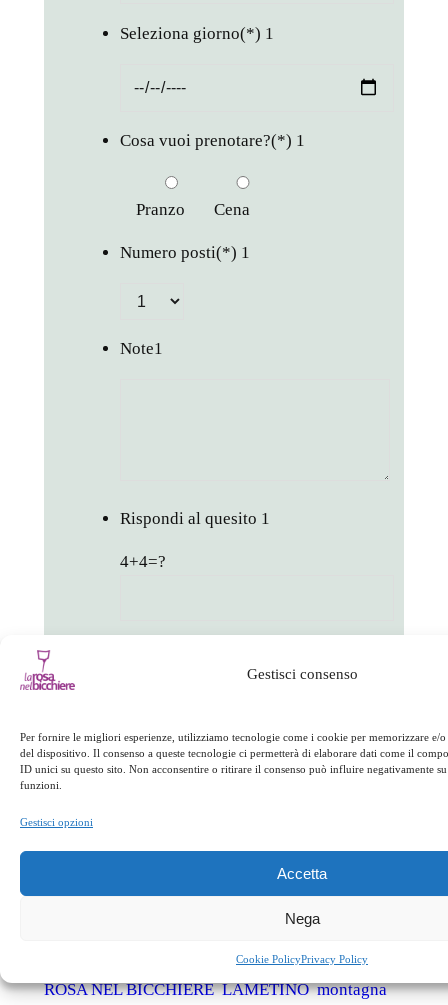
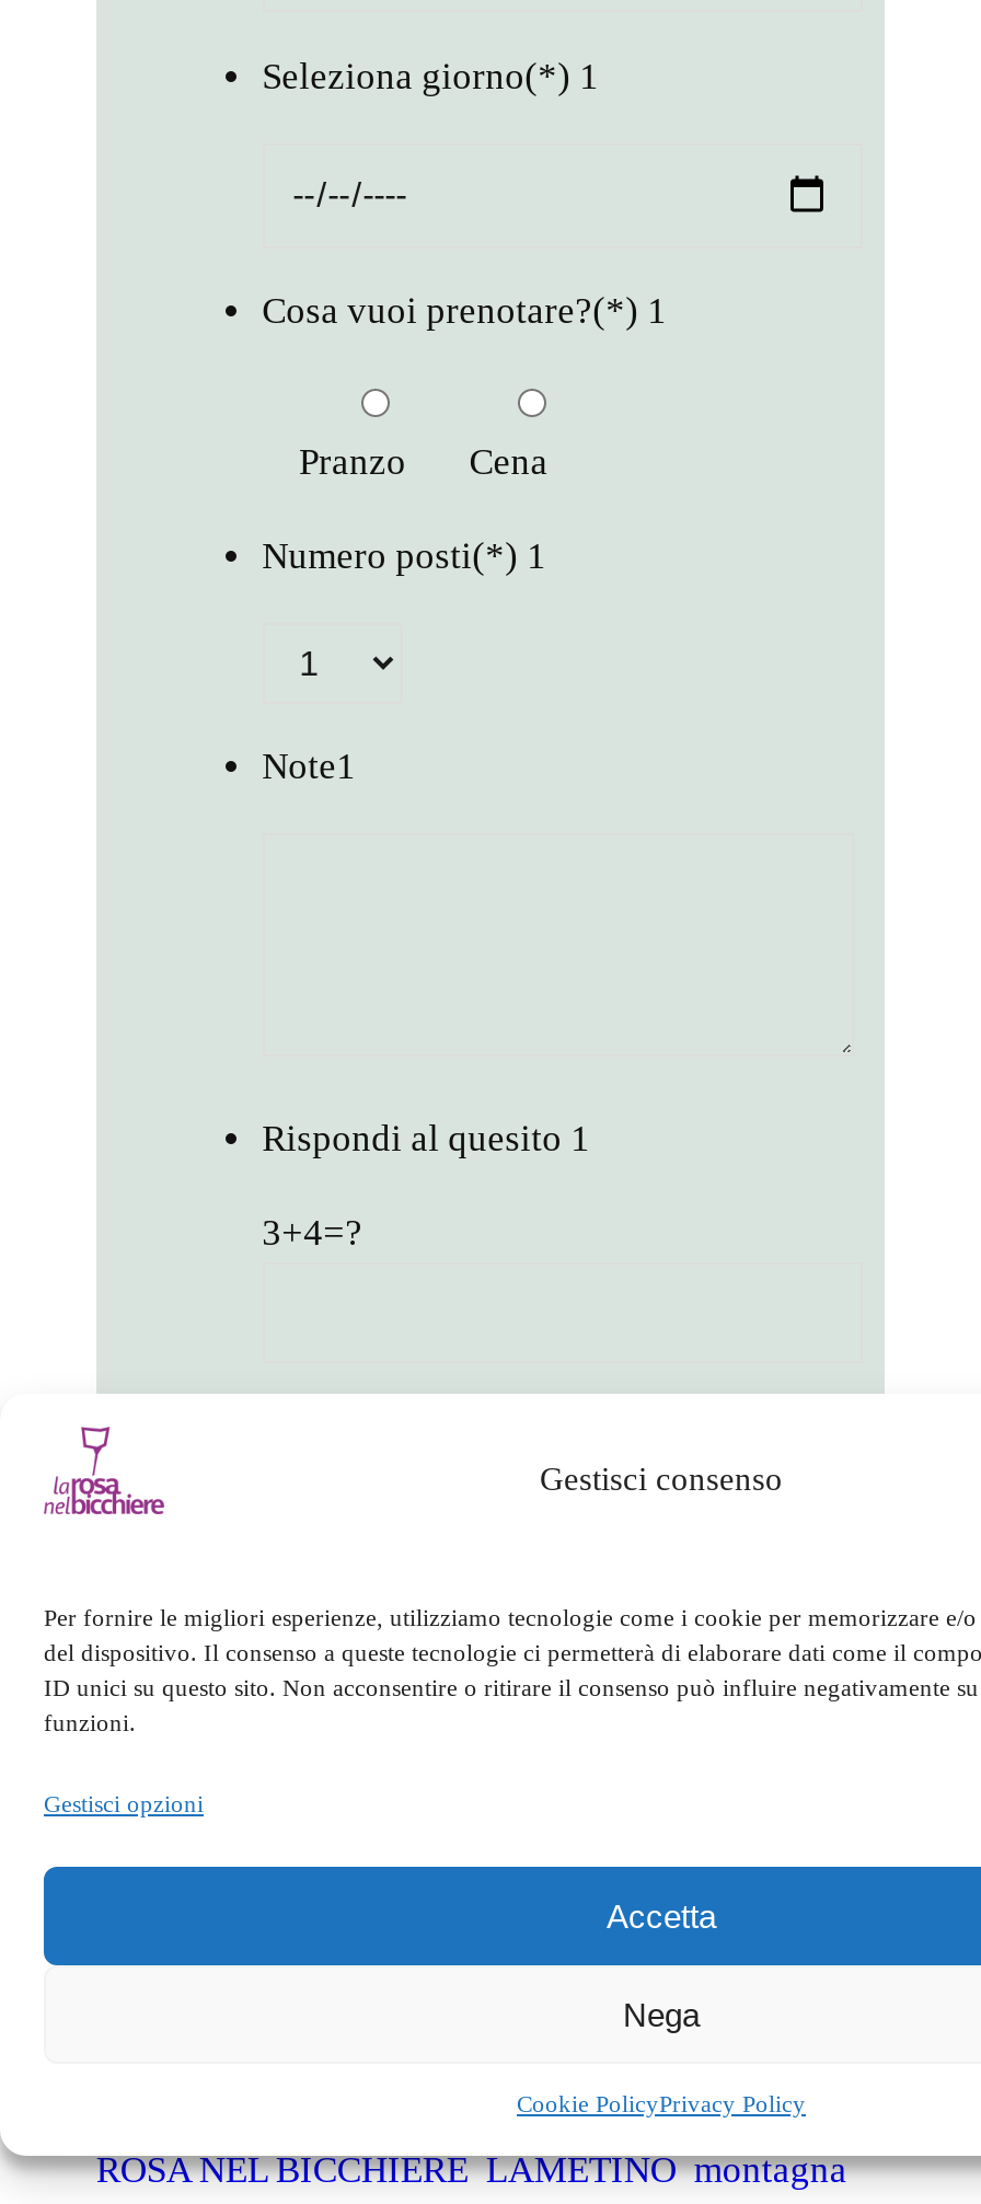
- 4+4=?
+ 3+4=?
